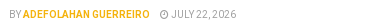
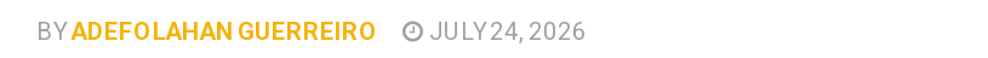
- BY ADEFOLAHAN GUERREIRO JULY 22, 2026
+ BY ADEFOLAHAN GUERREIRO JULY 24, 2026
